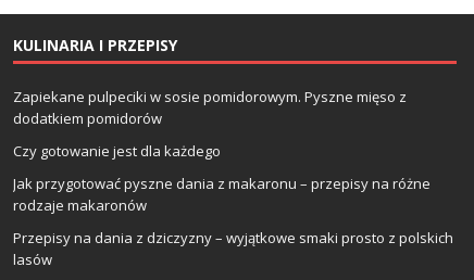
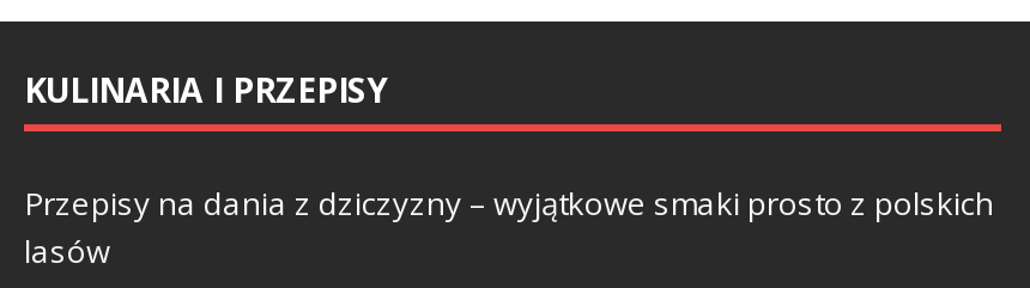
- Zapiekane pulpeciki w sosie pomidorowym. Pyszne mięso z
- dodatkiem pomidorów
- Czy gotowanie jest dla każdego
- Jak przygotować pyszne dania z makaronu – przepisy na różne
- rodzaje makaronów
